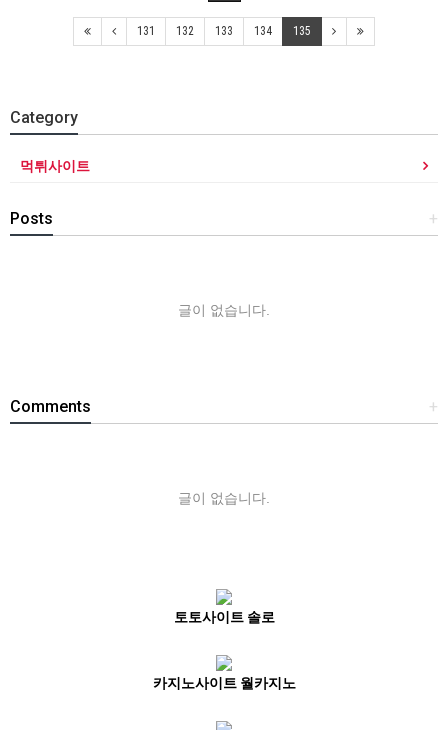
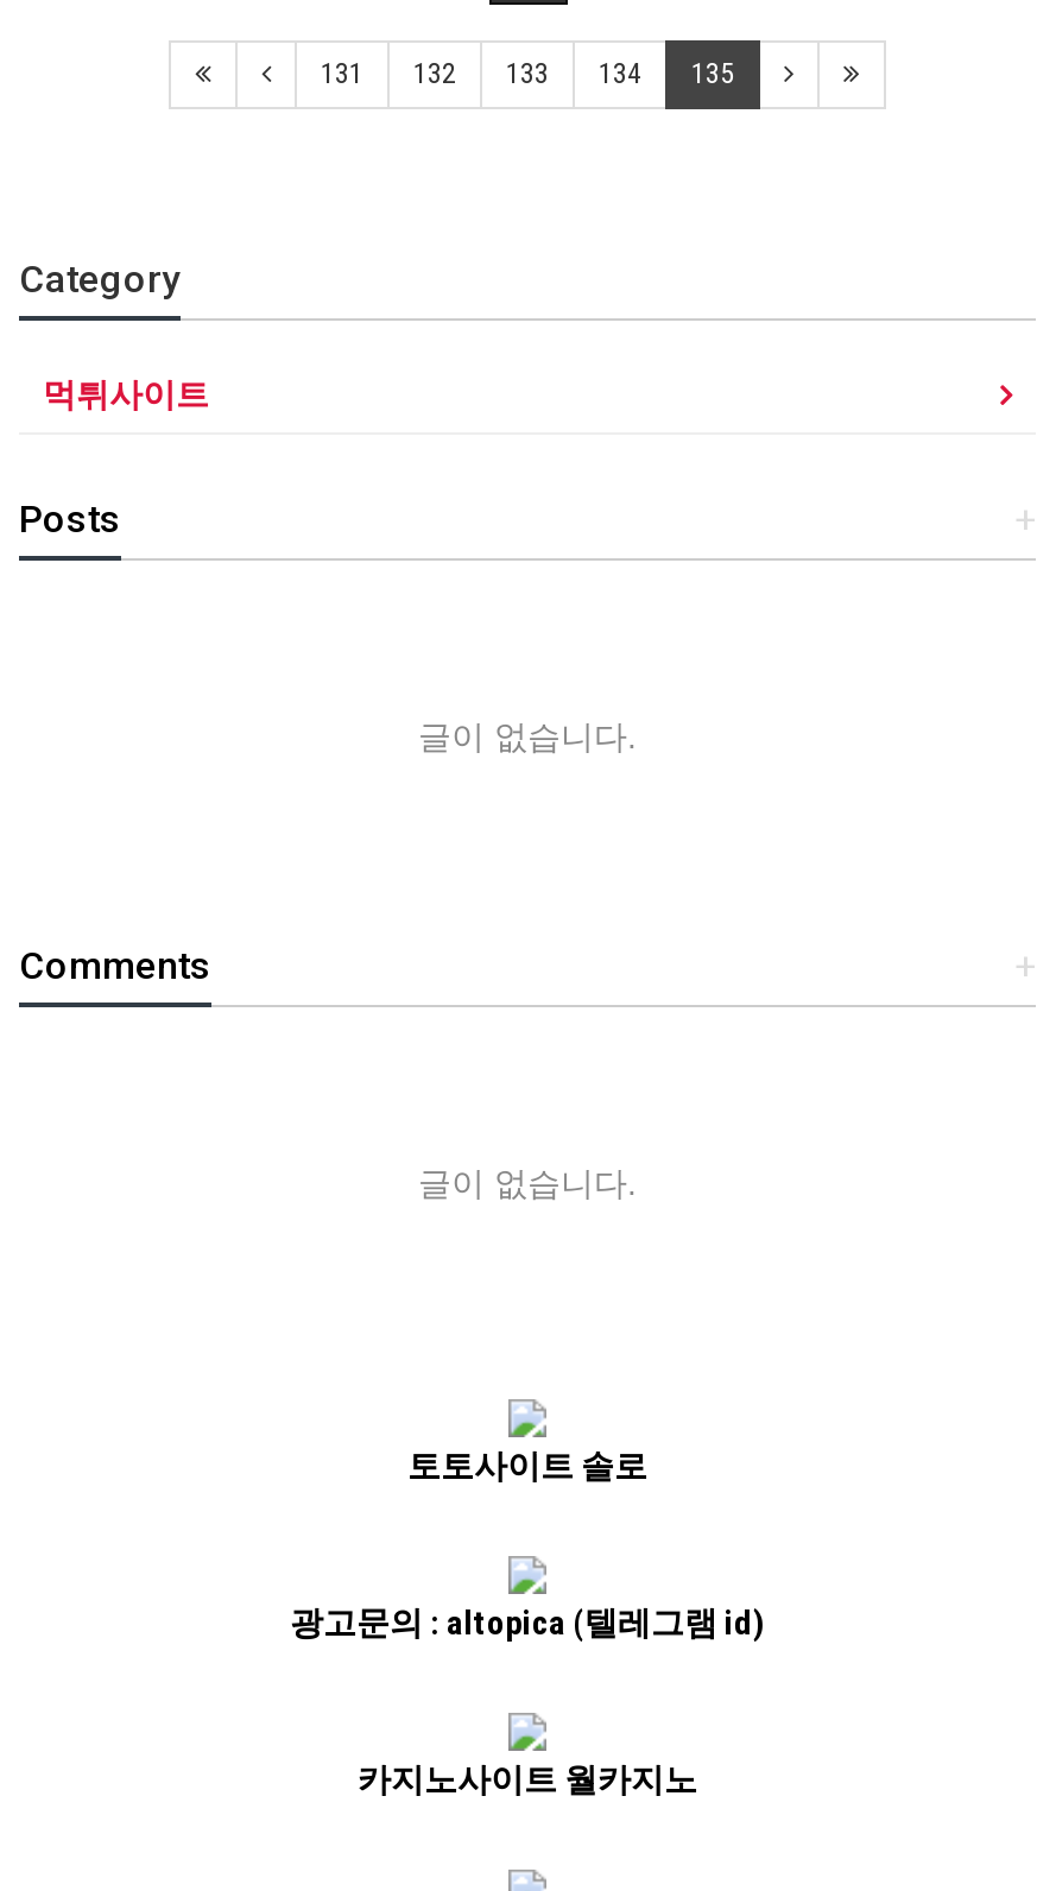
+ 광고문의 : altopica (텔레그램 id)
